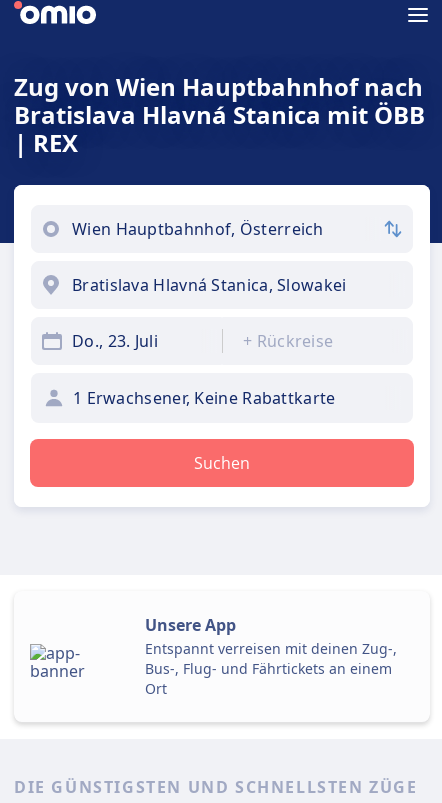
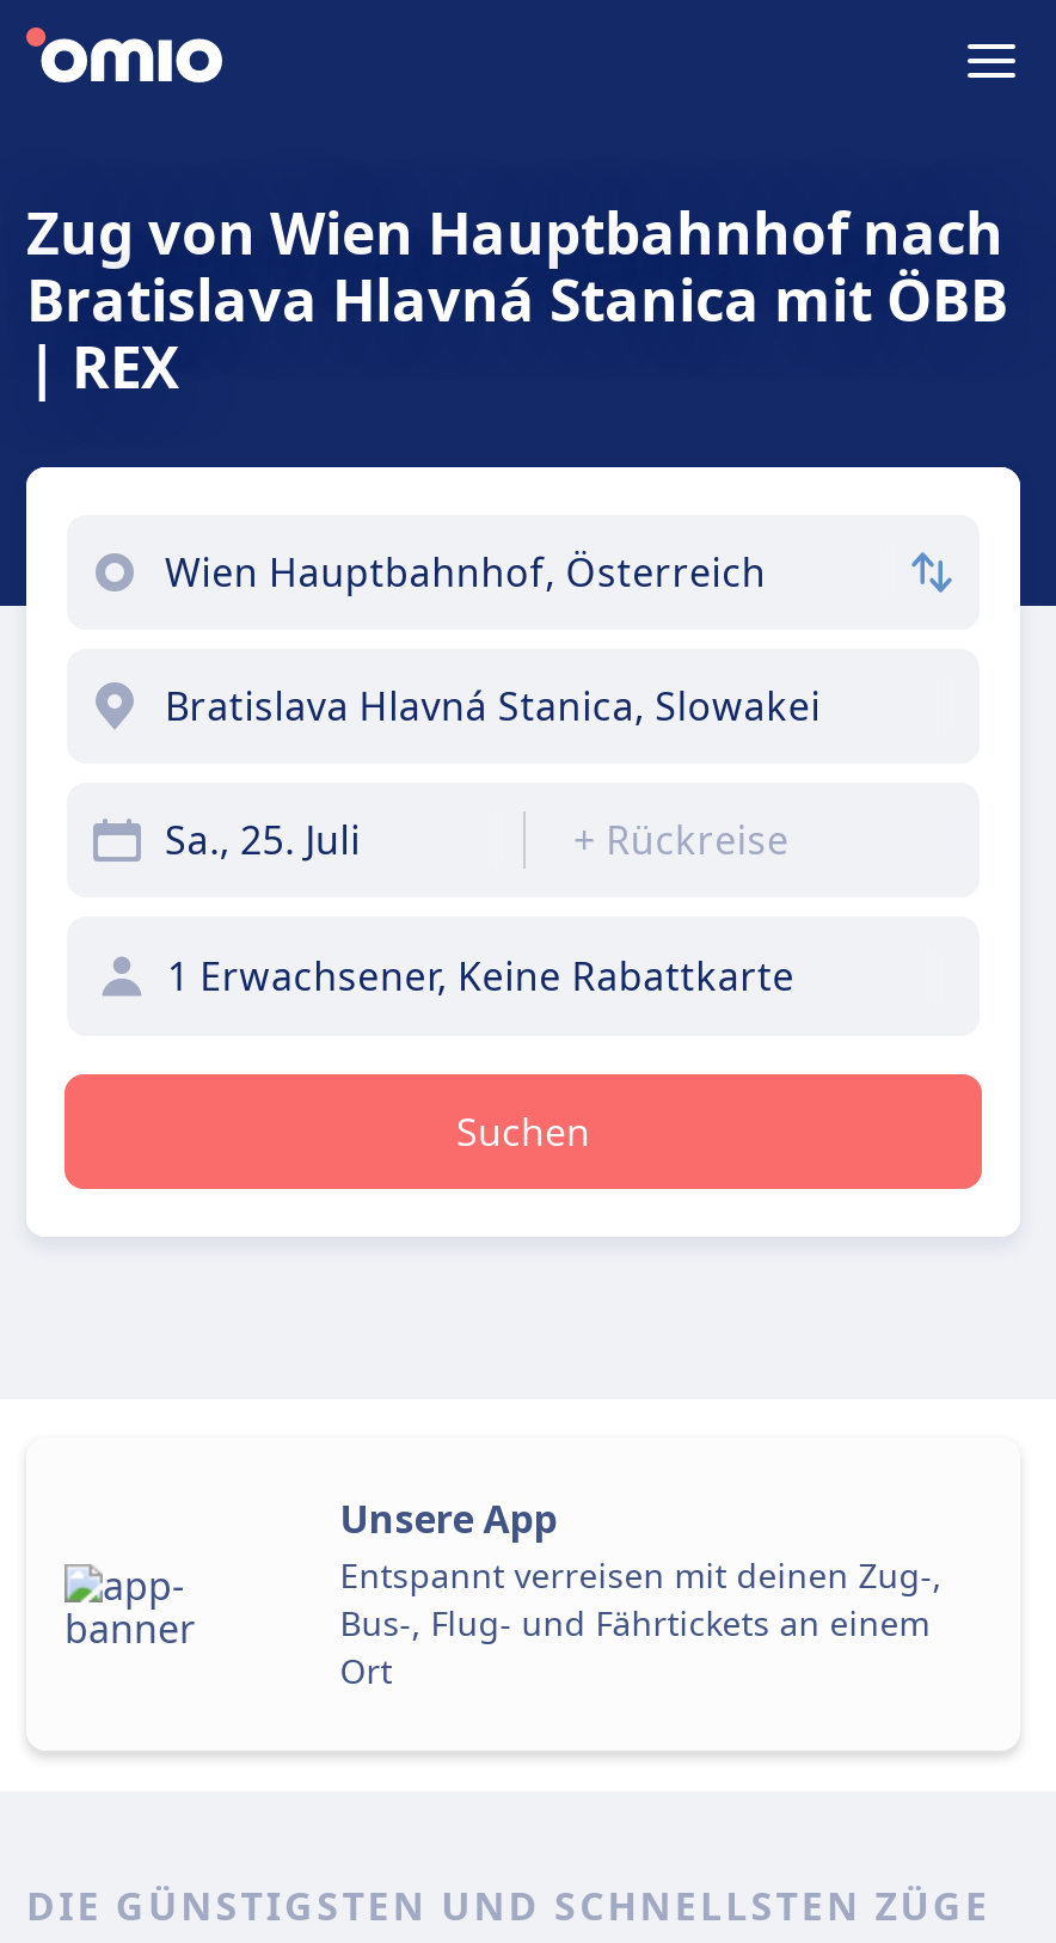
- Do., 23. Juli
+ Sa., 25. Juli
